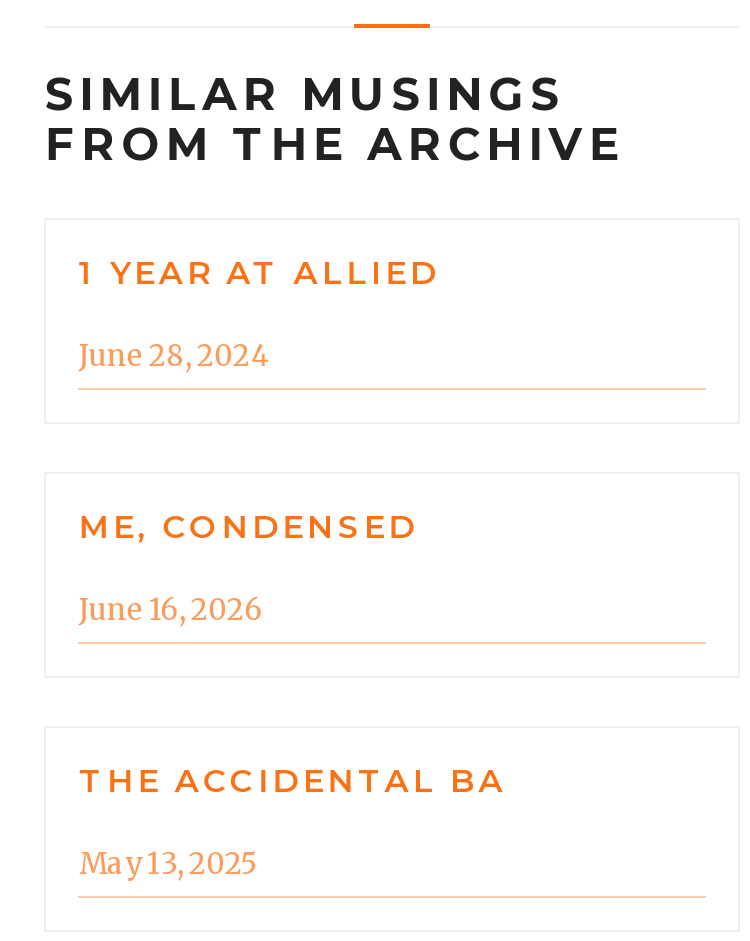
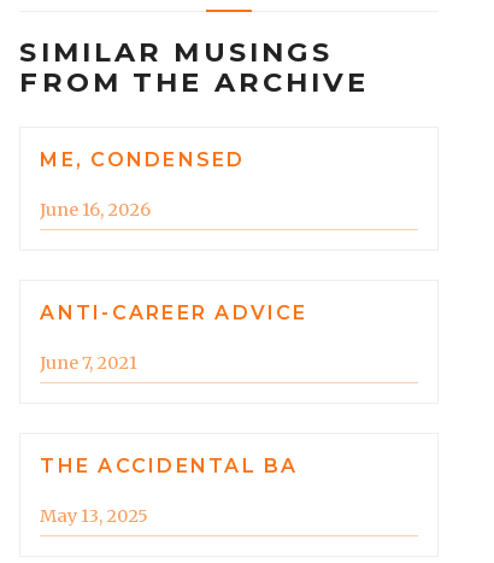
- 1 YEAR AT ALLIED
- June 28, 2024

moved up: ME, CONDENSED | June 16, 2026

+ ANTI-CAREER ADVICE
+ June 7, 2021
